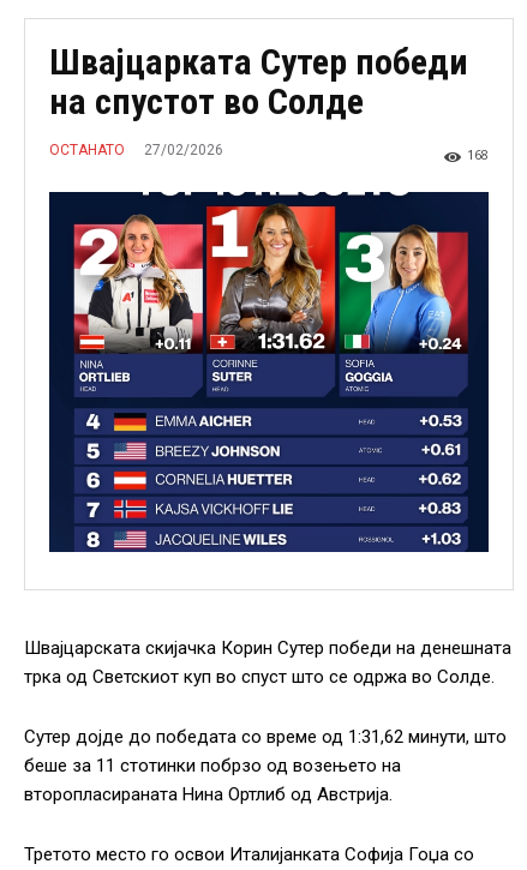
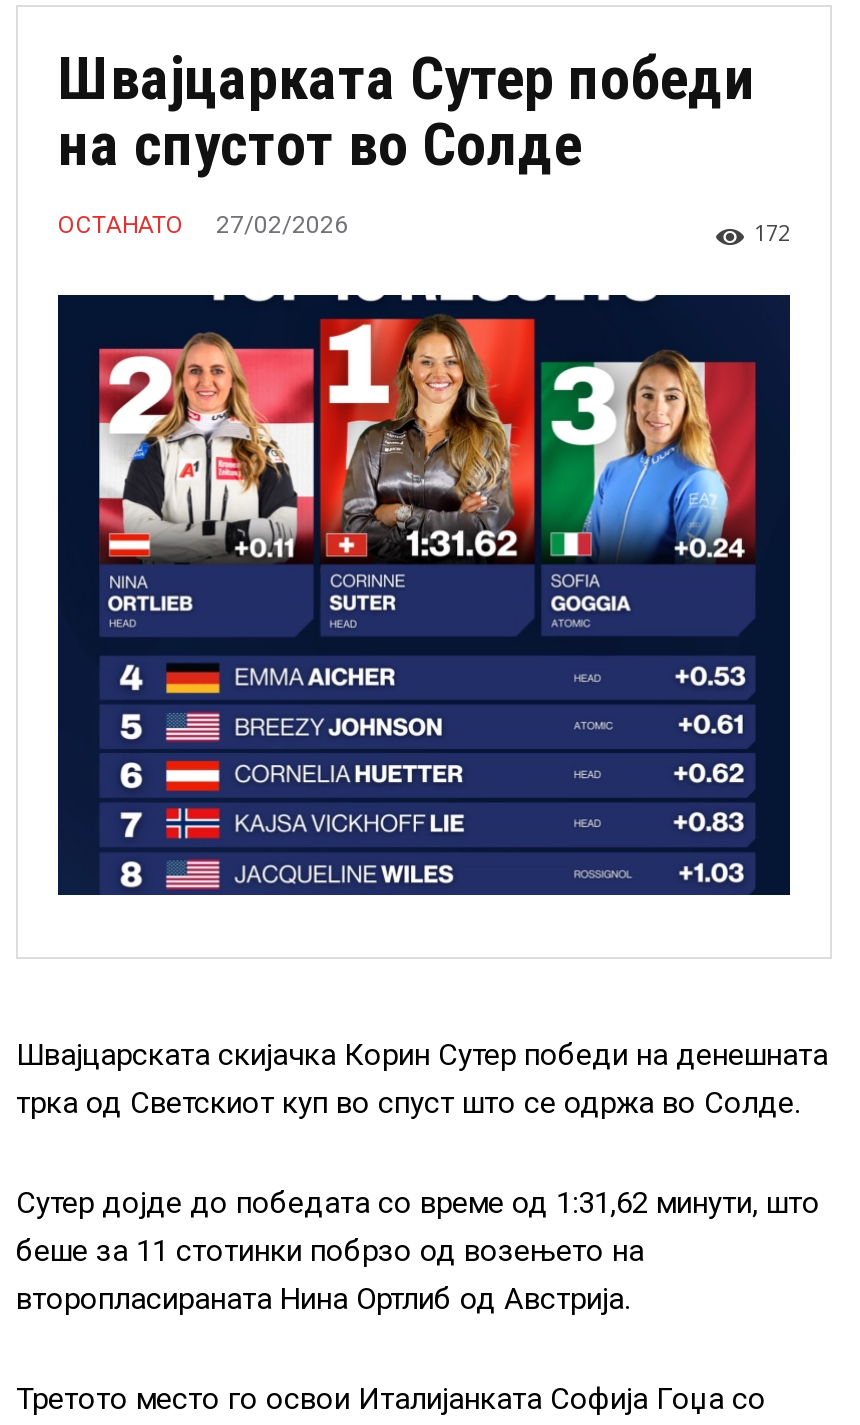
- 168
+ 172
